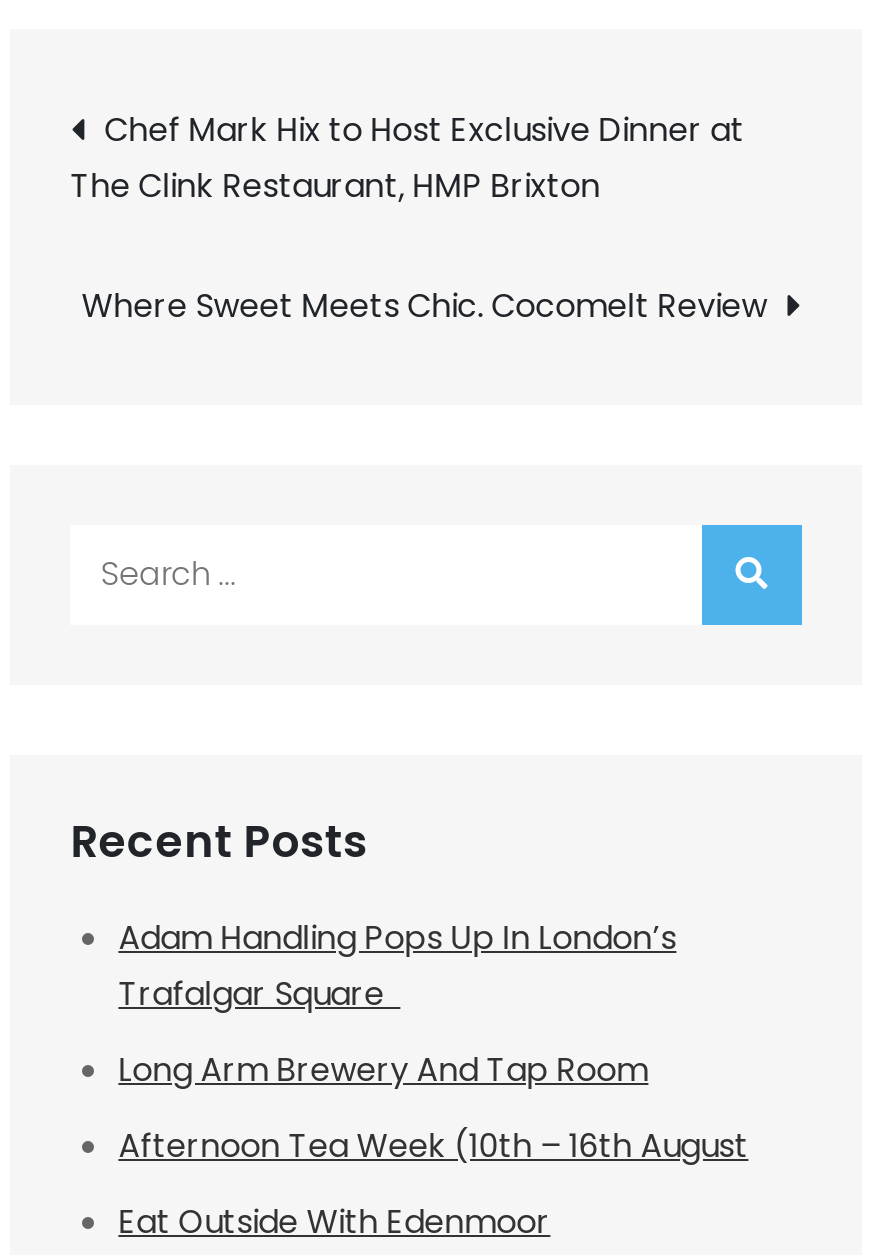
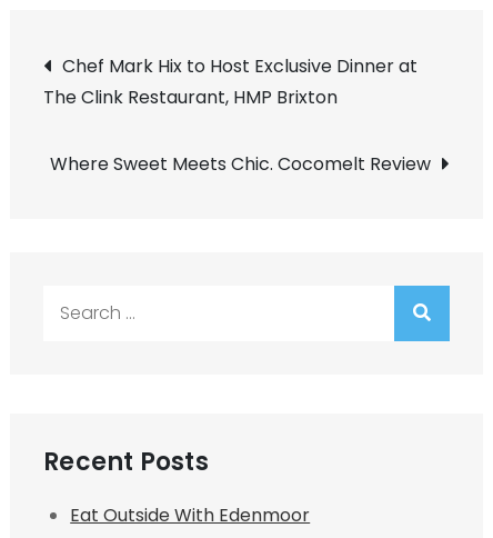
- Adam Handling Pops Up In London’s
- Trafalgar Square
- Long Arm Brewery And Tap Room
- Afternoon Tea Week (10th – 16th August
